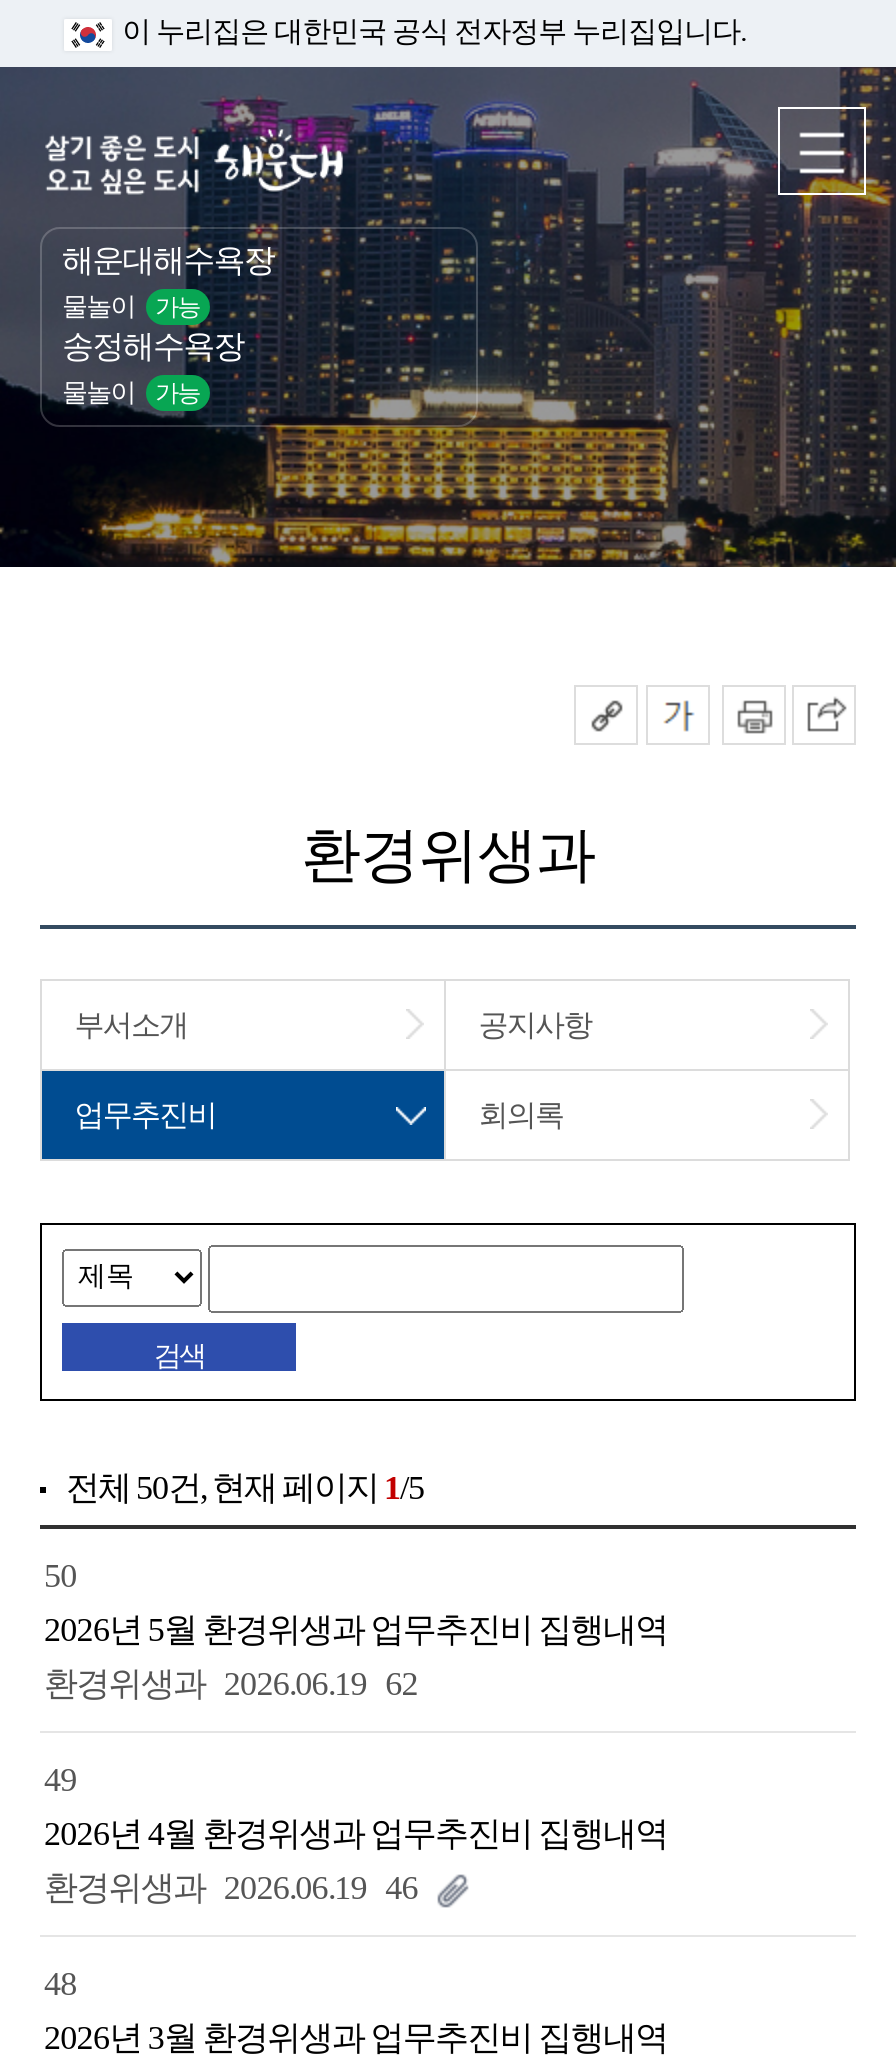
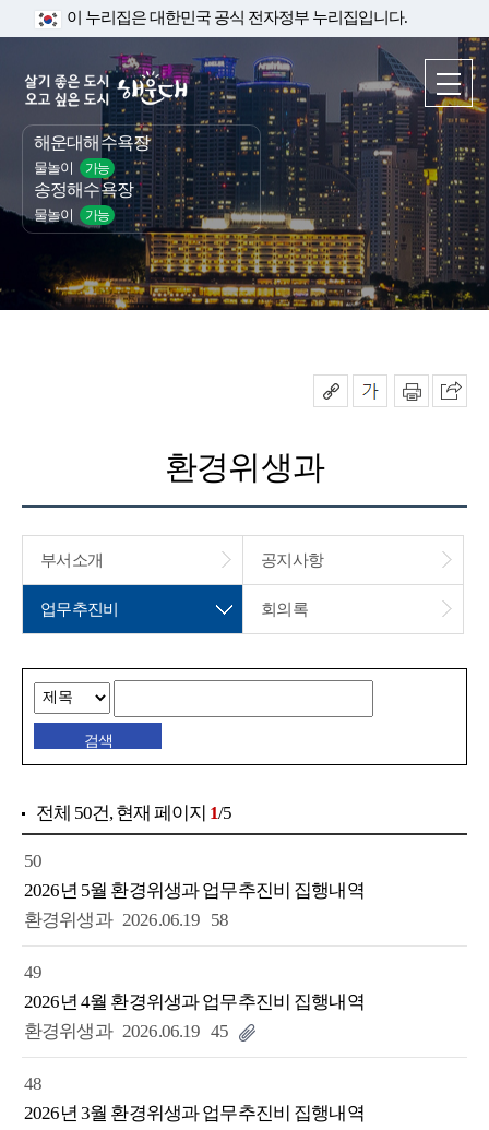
- 환경위생과 2026.06.19 62
+ 환경위생과 2026.06.19 58

- 환경위생과 2026.06.19 46
+ 환경위생과 2026.06.19 45
